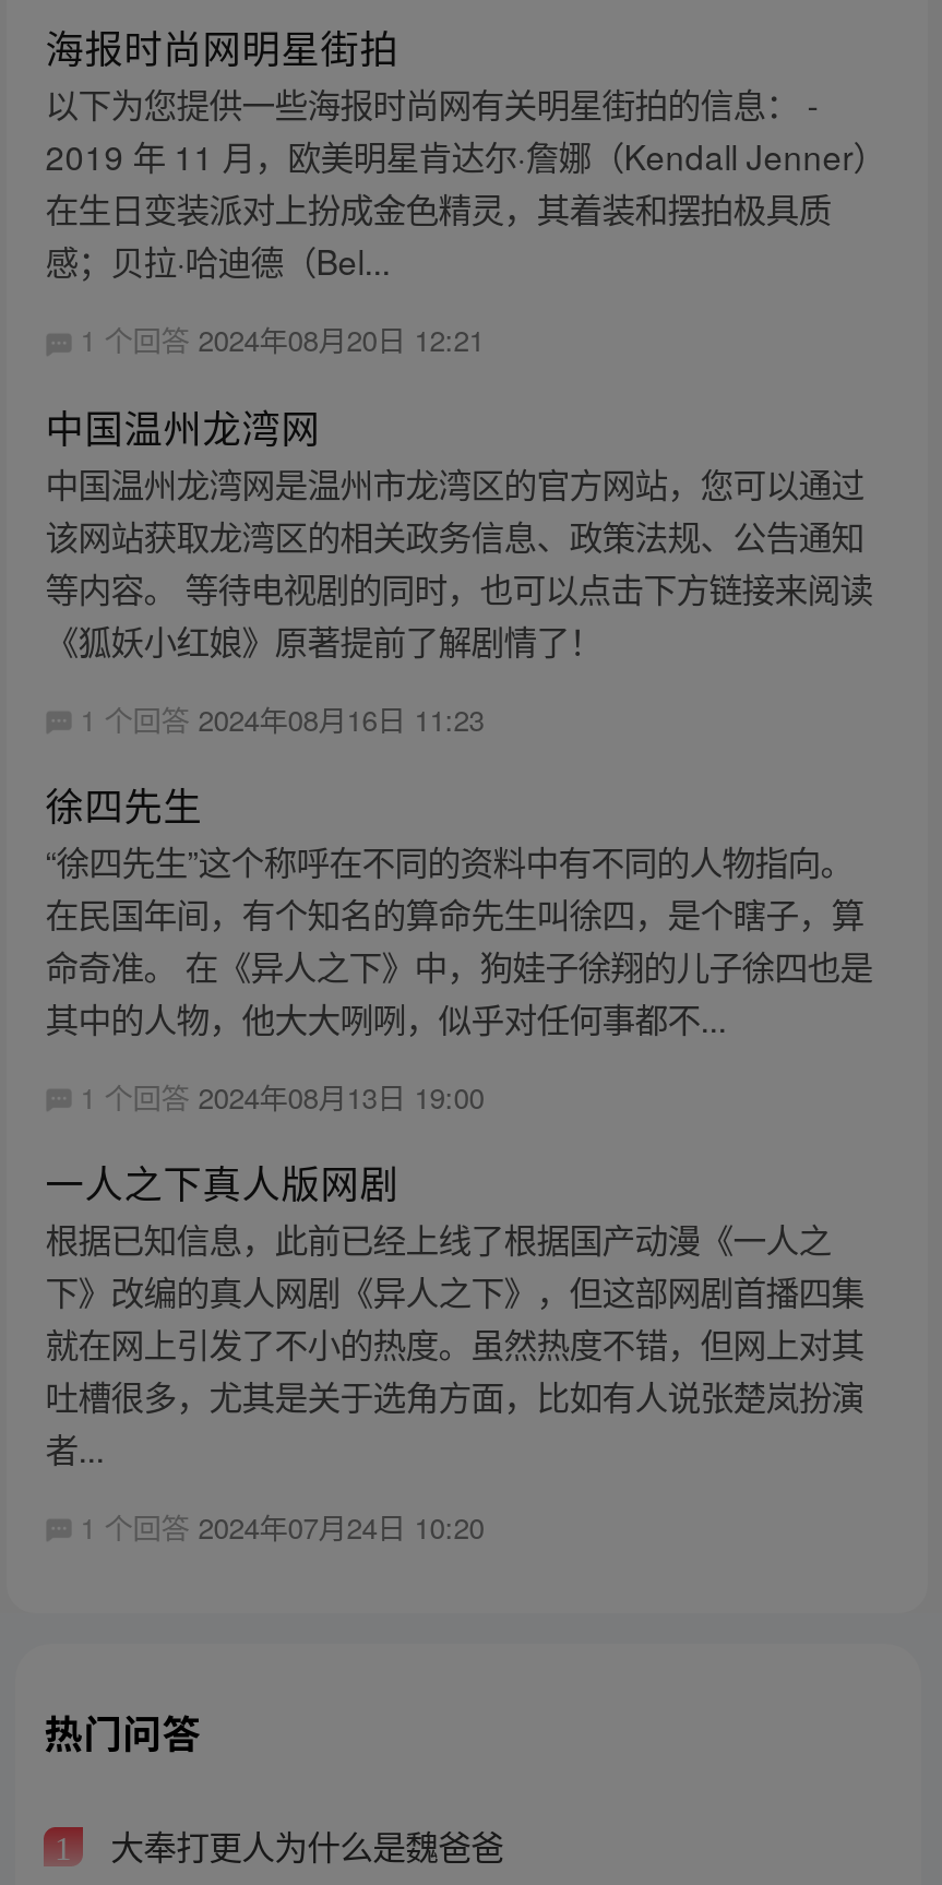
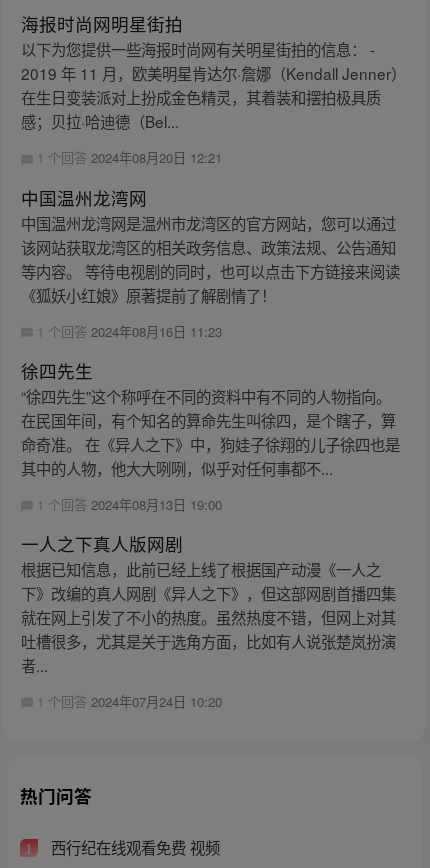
- 大奉打更人为什么是魏爸爸
+ 西行纪在线观看免费 视频
